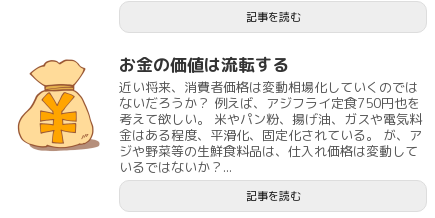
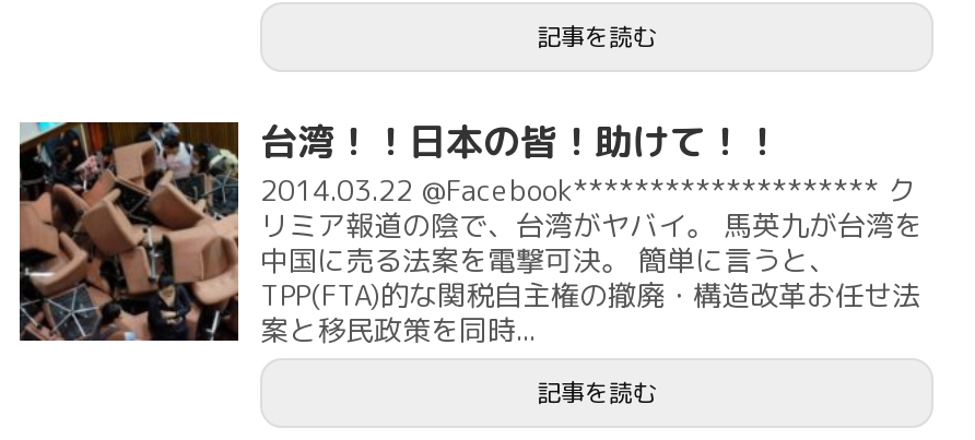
- [image]
- お金の価値は流転する
- 近い将来、消費者価格は変動相場化していくのでは
- ないだろうか？ 例えば、アジフライ定食750円也を
- 考えて欲しい。 米やパン粉、揚げ油、ガスや電気料
- 金はある程度、平滑化、固定化されている。 が、ア
- ジや野菜等の生鮮食料品は、仕入れ価格は変動して
- いるではないか？...
+ [image]
+ 台湾！！日本の皆！助けて！！
+ 2014.03.22 @Facebook******************** ク
+ リミア報道の陰で、台湾がヤバイ。 馬英九が台湾を
+ 中国に売る法案を電撃可決。 簡単に言うと、
+ TPP(FTA)的な関税自主権の撤廃・構造改革お任せ法
+ 案と移民政策を同時...
